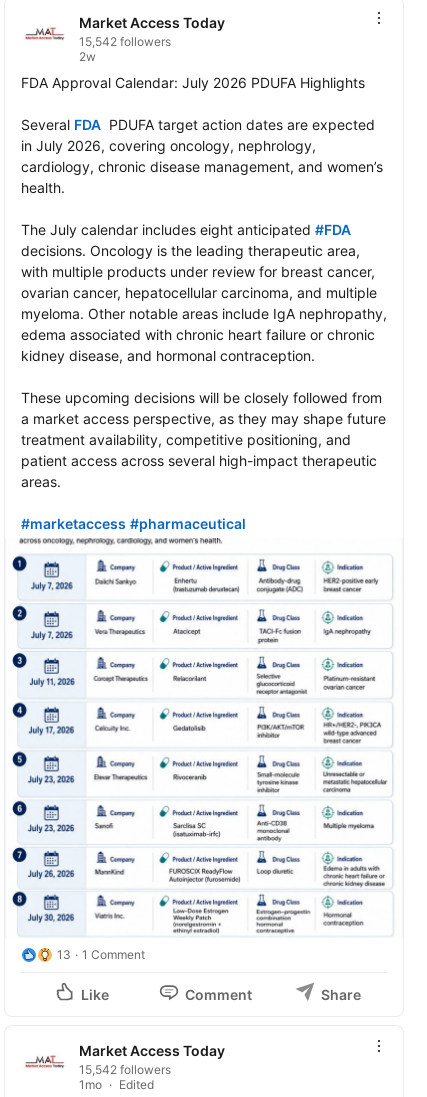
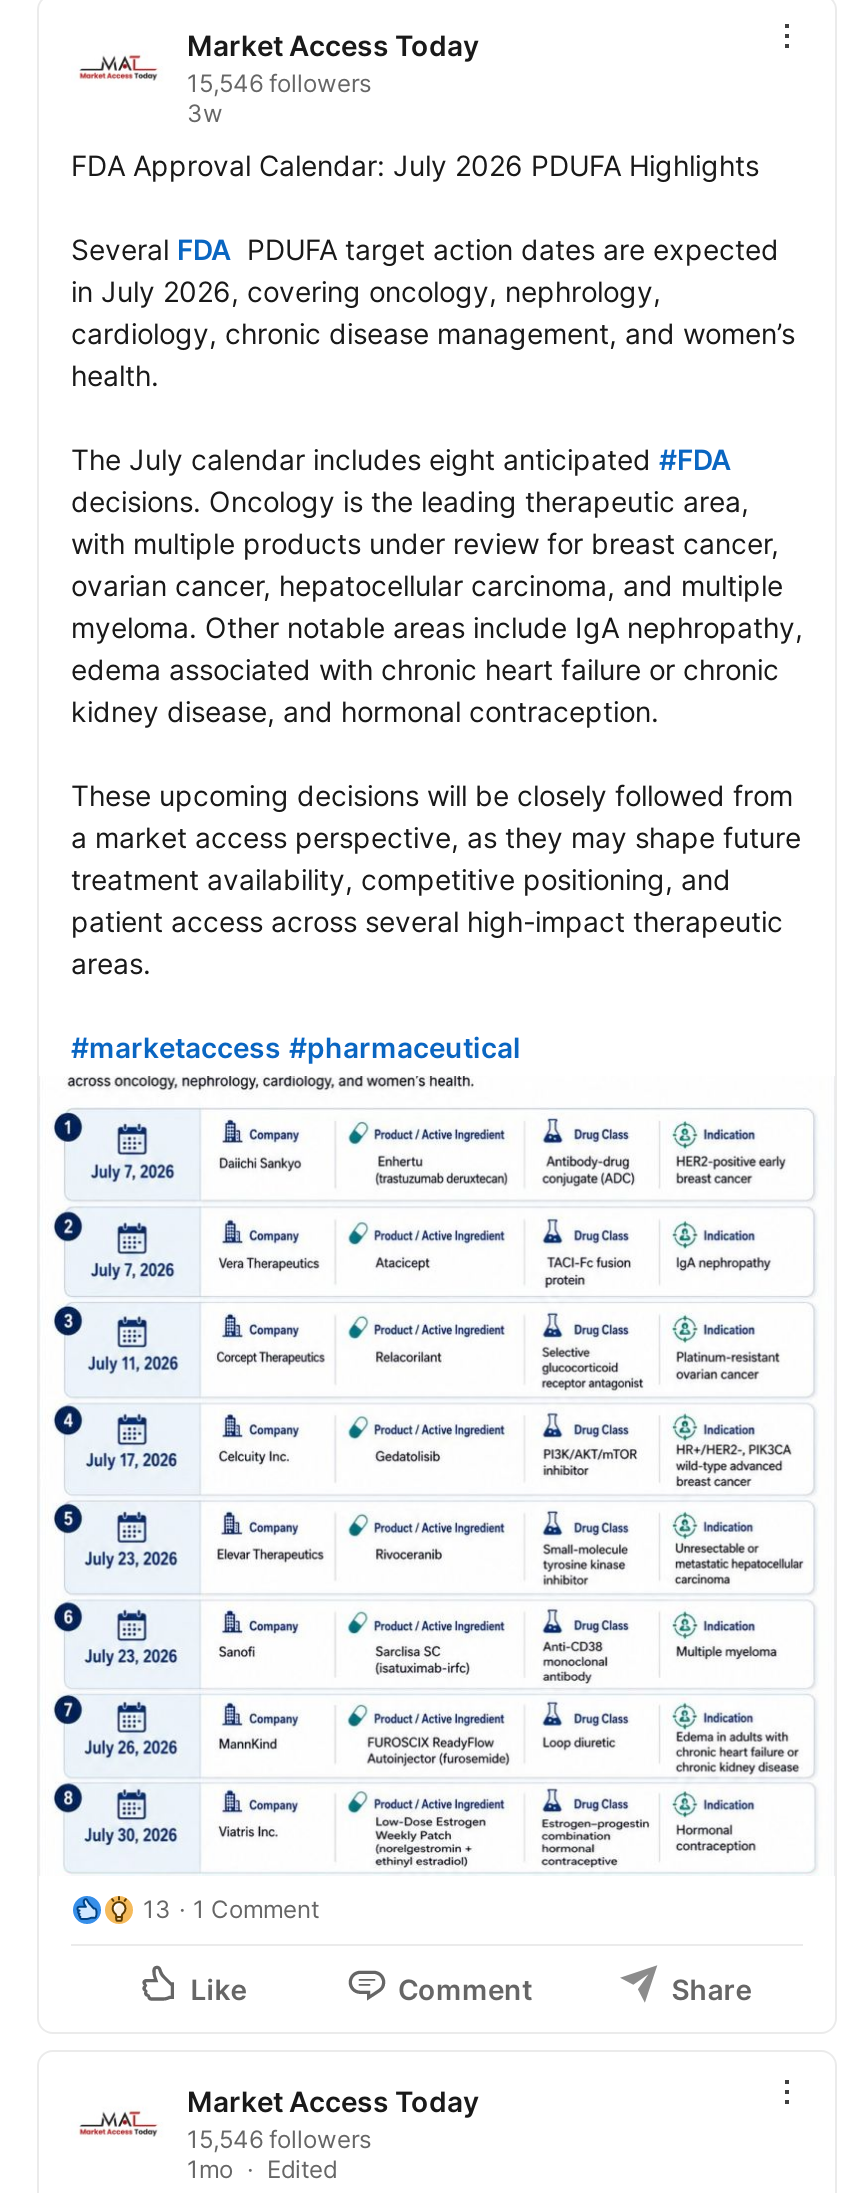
- 15,542 followers
- 2w
+ 15,546 followers
+ 3w

- 15,542 followers
+ 15,546 followers
